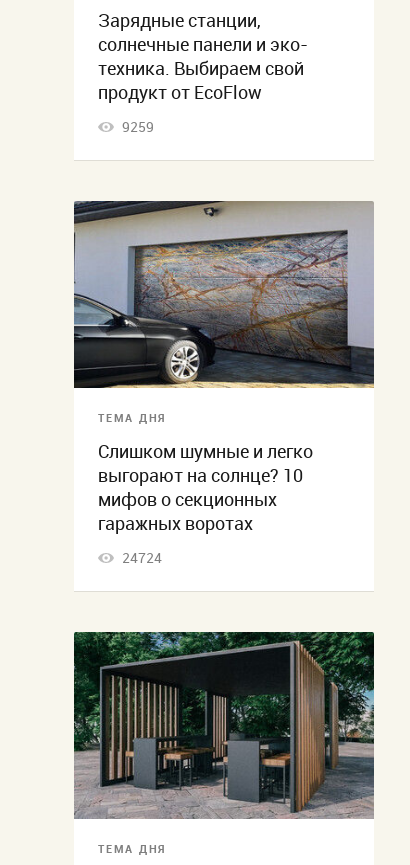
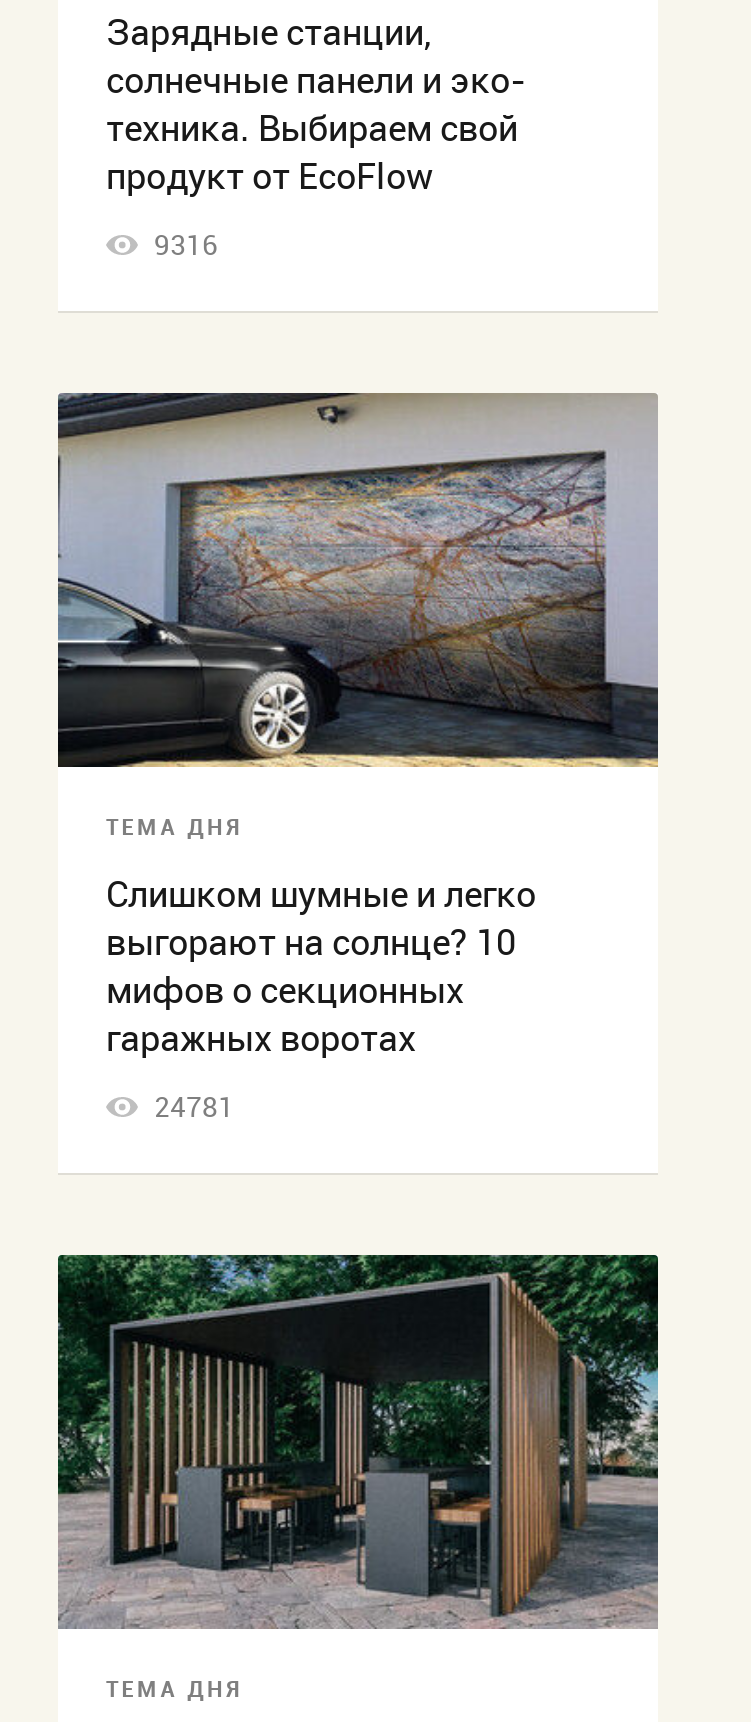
- 9259
+ 9316

- 24724
+ 24781
